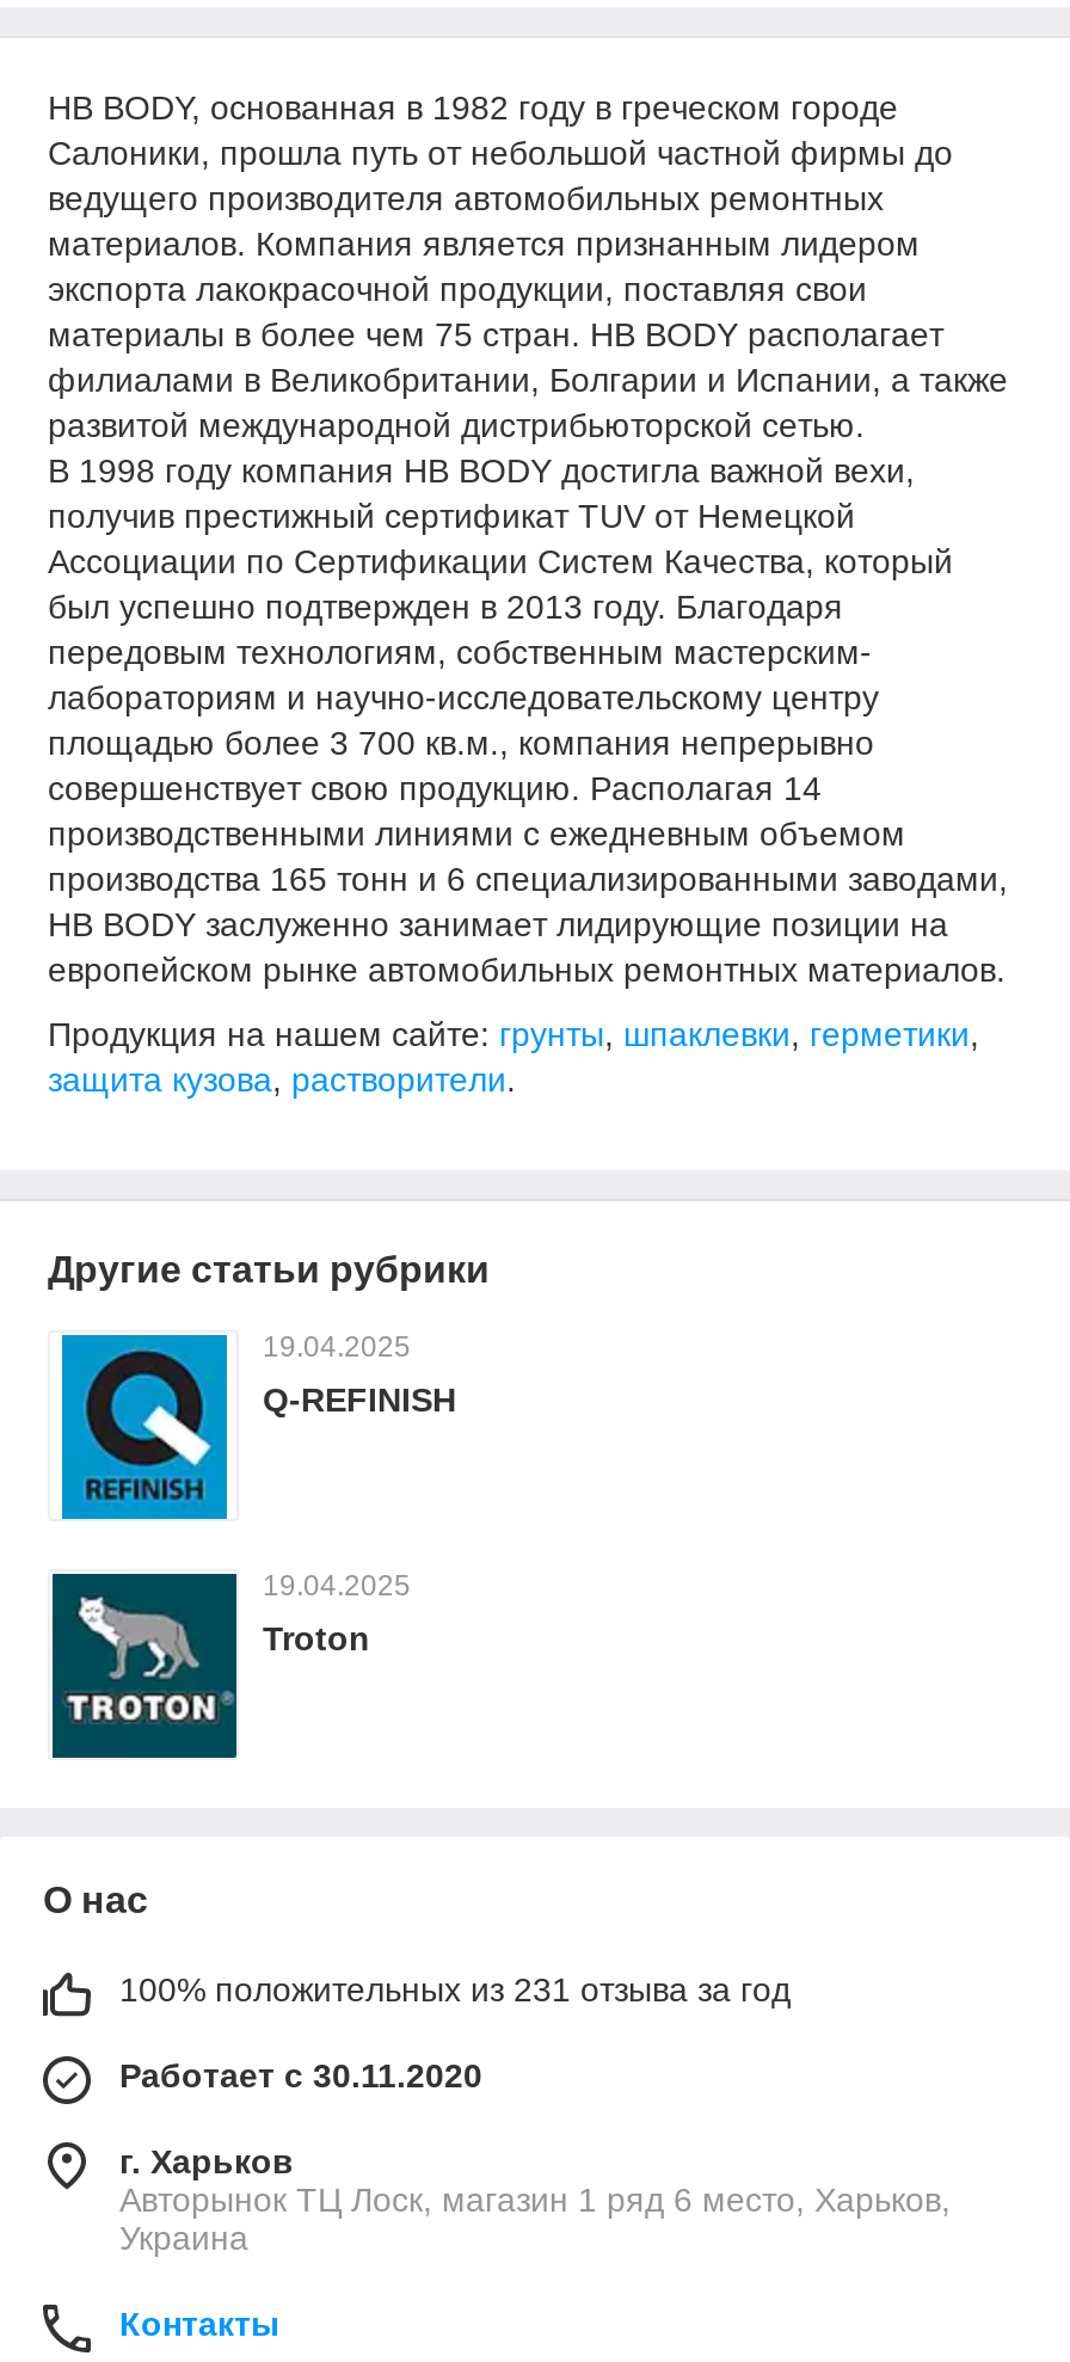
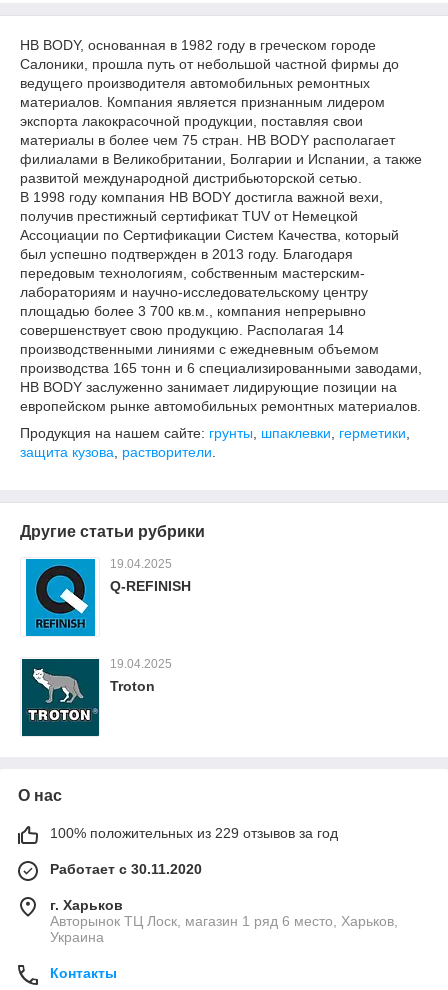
- 100% положительных из 231 отзыва за год
+ 100% положительных из 229 отзывов за год
